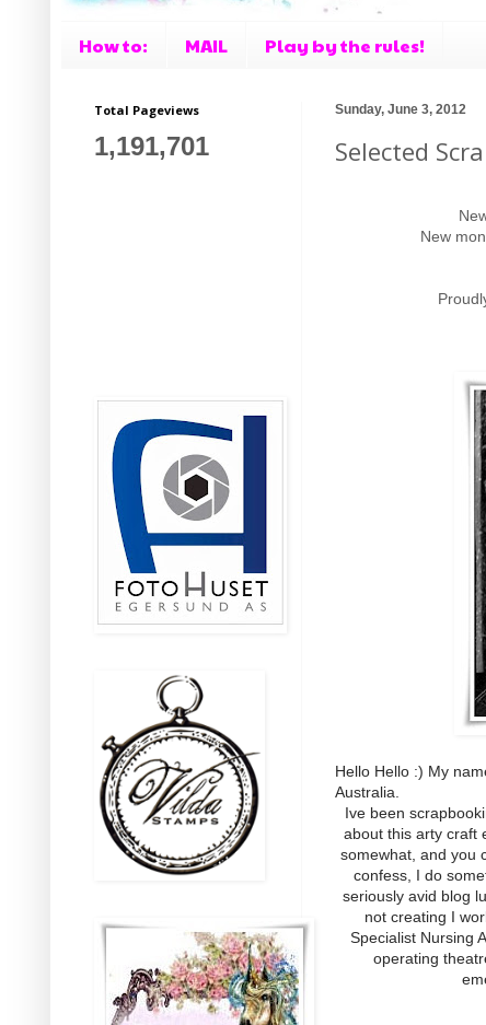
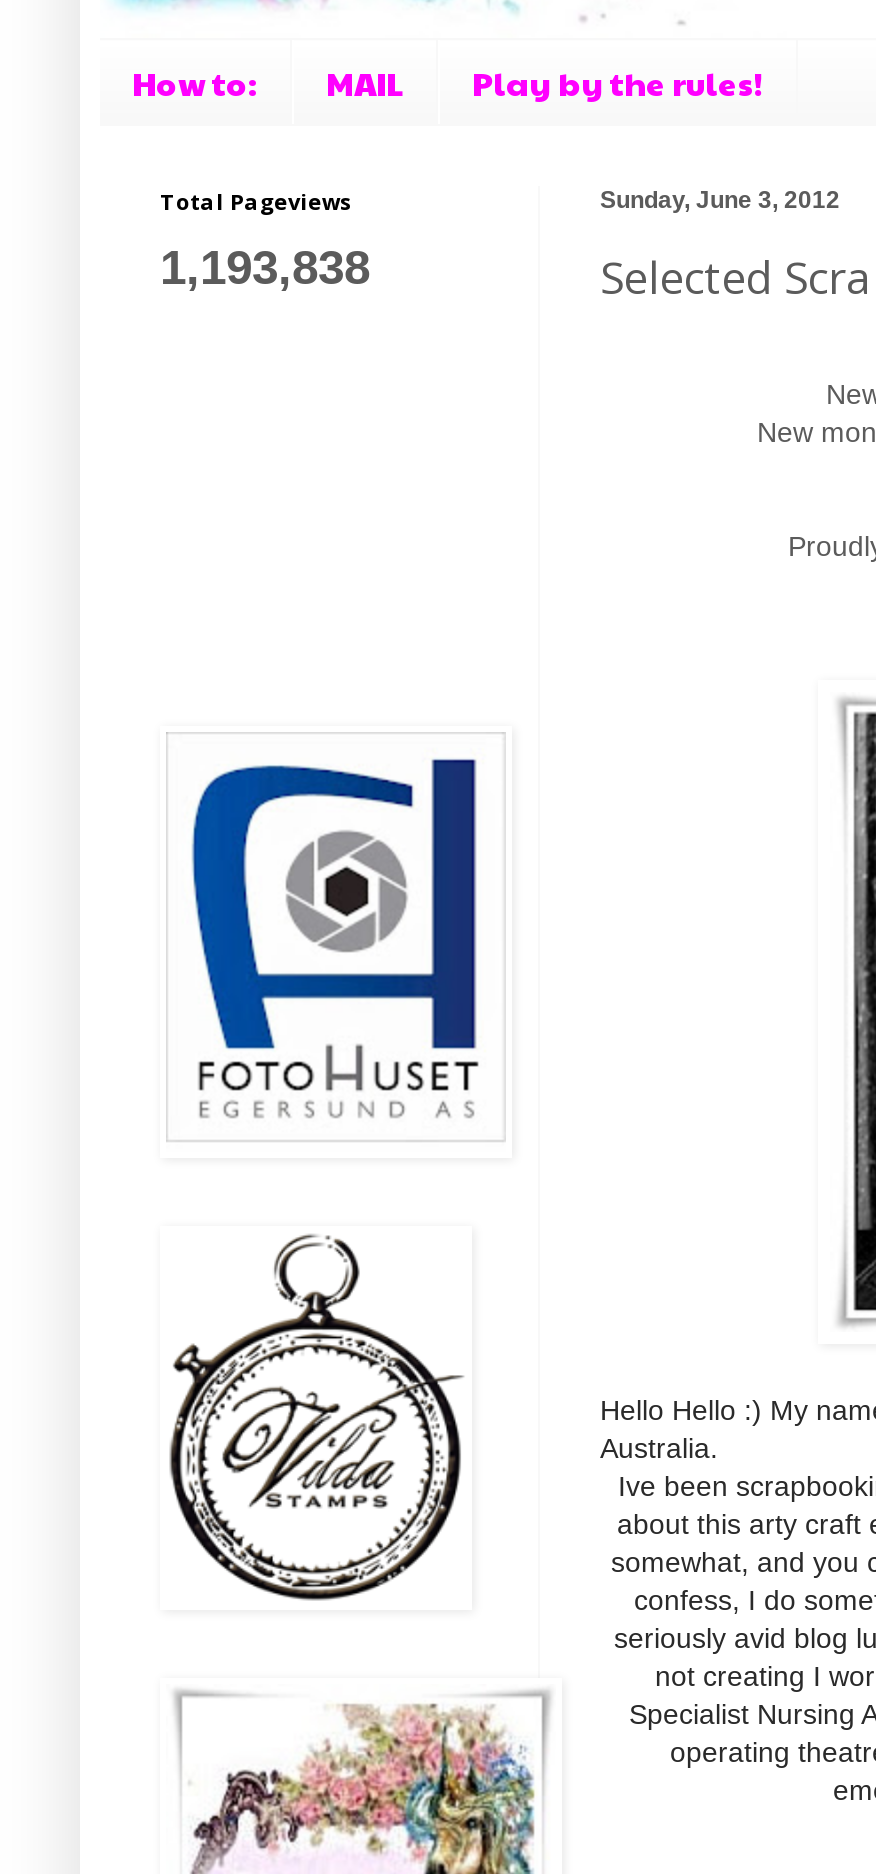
- 1,191,701
+ 1,193,838
